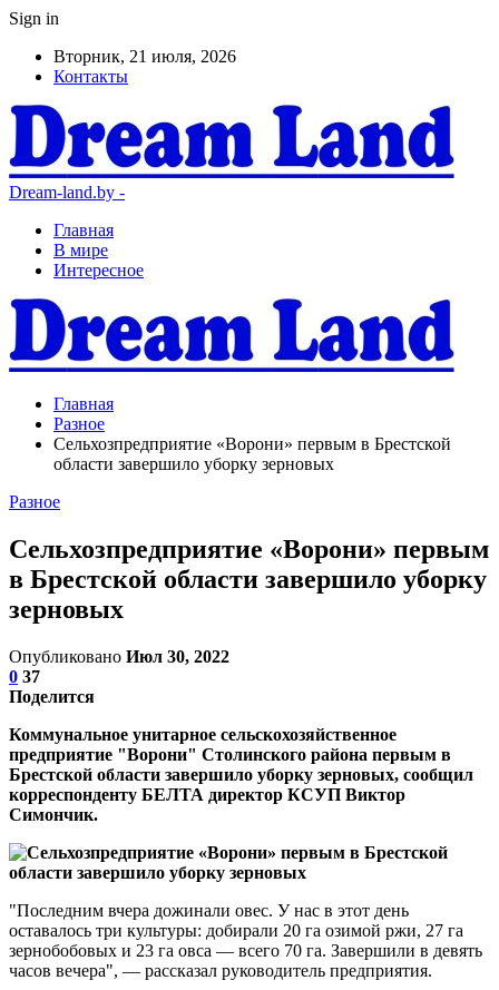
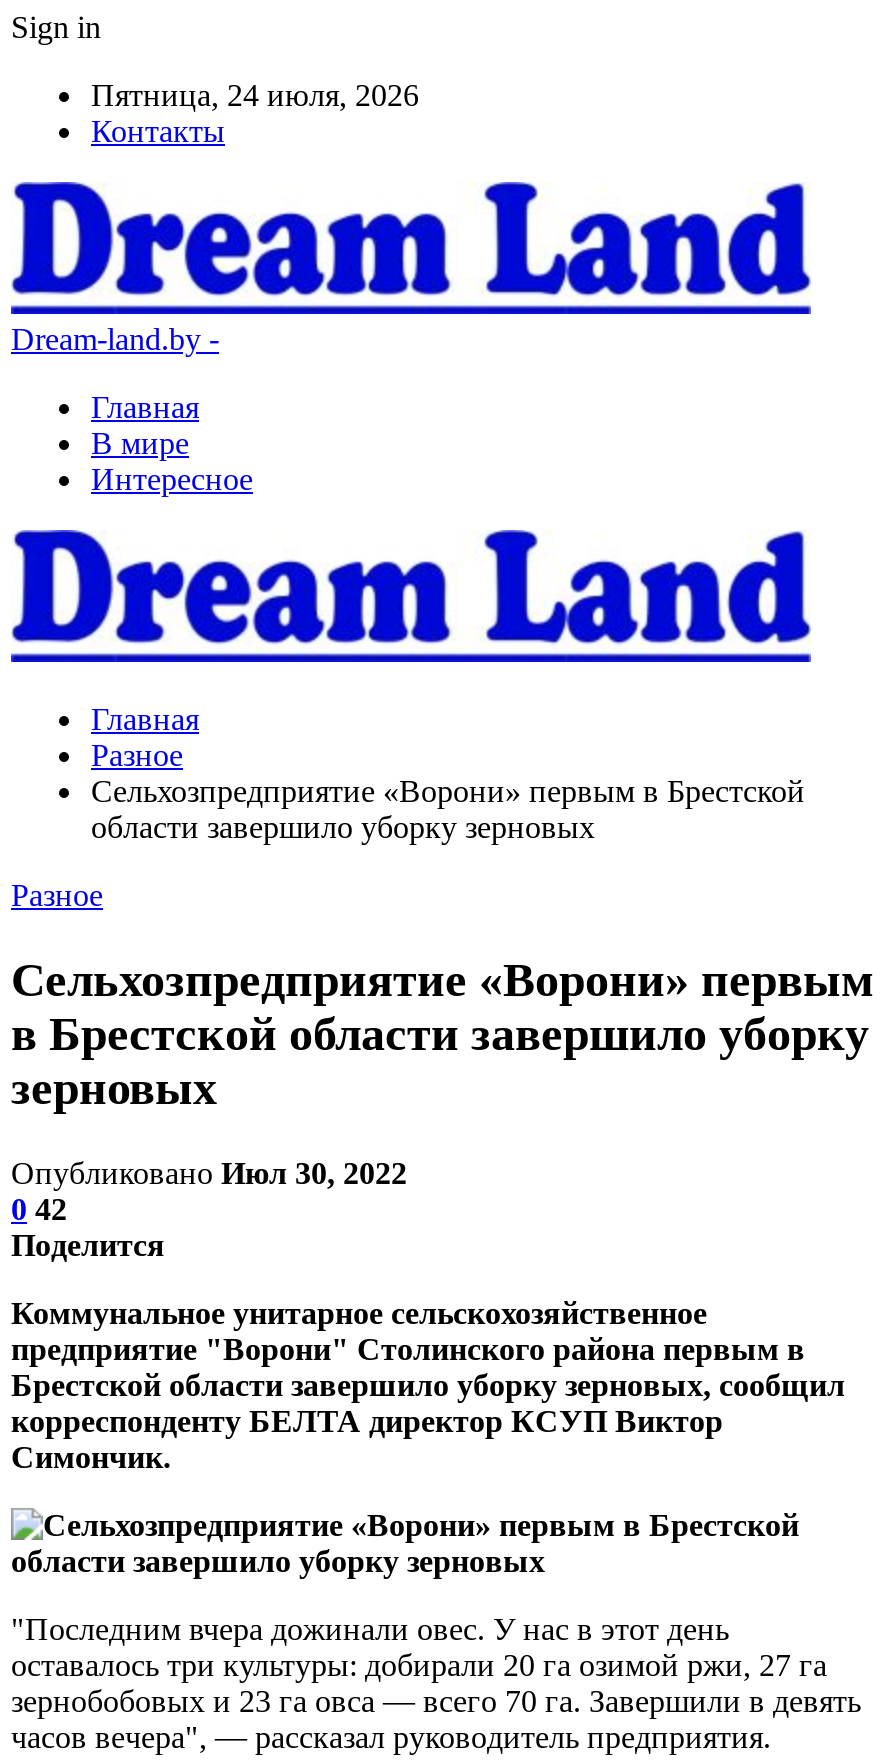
- Вторник, 21 июля, 2026
+ Пятница, 24 июля, 2026

- 0 37
+ 0 42
